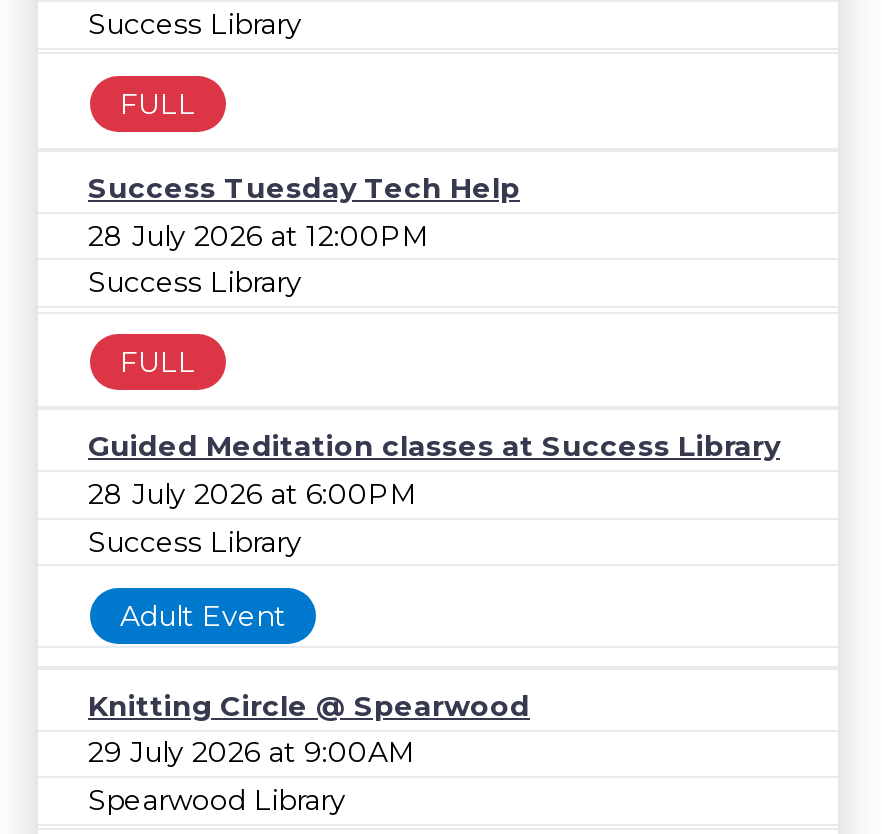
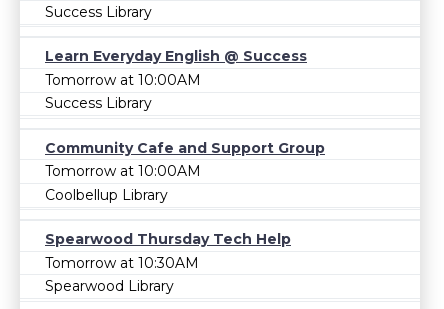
- FULL
- Success Tuesday Tech Help
- 28 July 2026 at 12:00PM
+ Learn Everyday English @ Success
+ Tomorrow at 10:00AM

- FULL
- Guided Meditation classes at Success Library
- 28 July 2026 at 6:00PM
- Success Library
- Adult Event
- Knitting Circle @ Spearwood
- 29 July 2026 at 9:00AM
+ Community Cafe and Support Group
+ Tomorrow at 10:00AM
+ Coolbellup Library
+ Spearwood Thursday Tech Help
+ Tomorrow at 10:30AM
